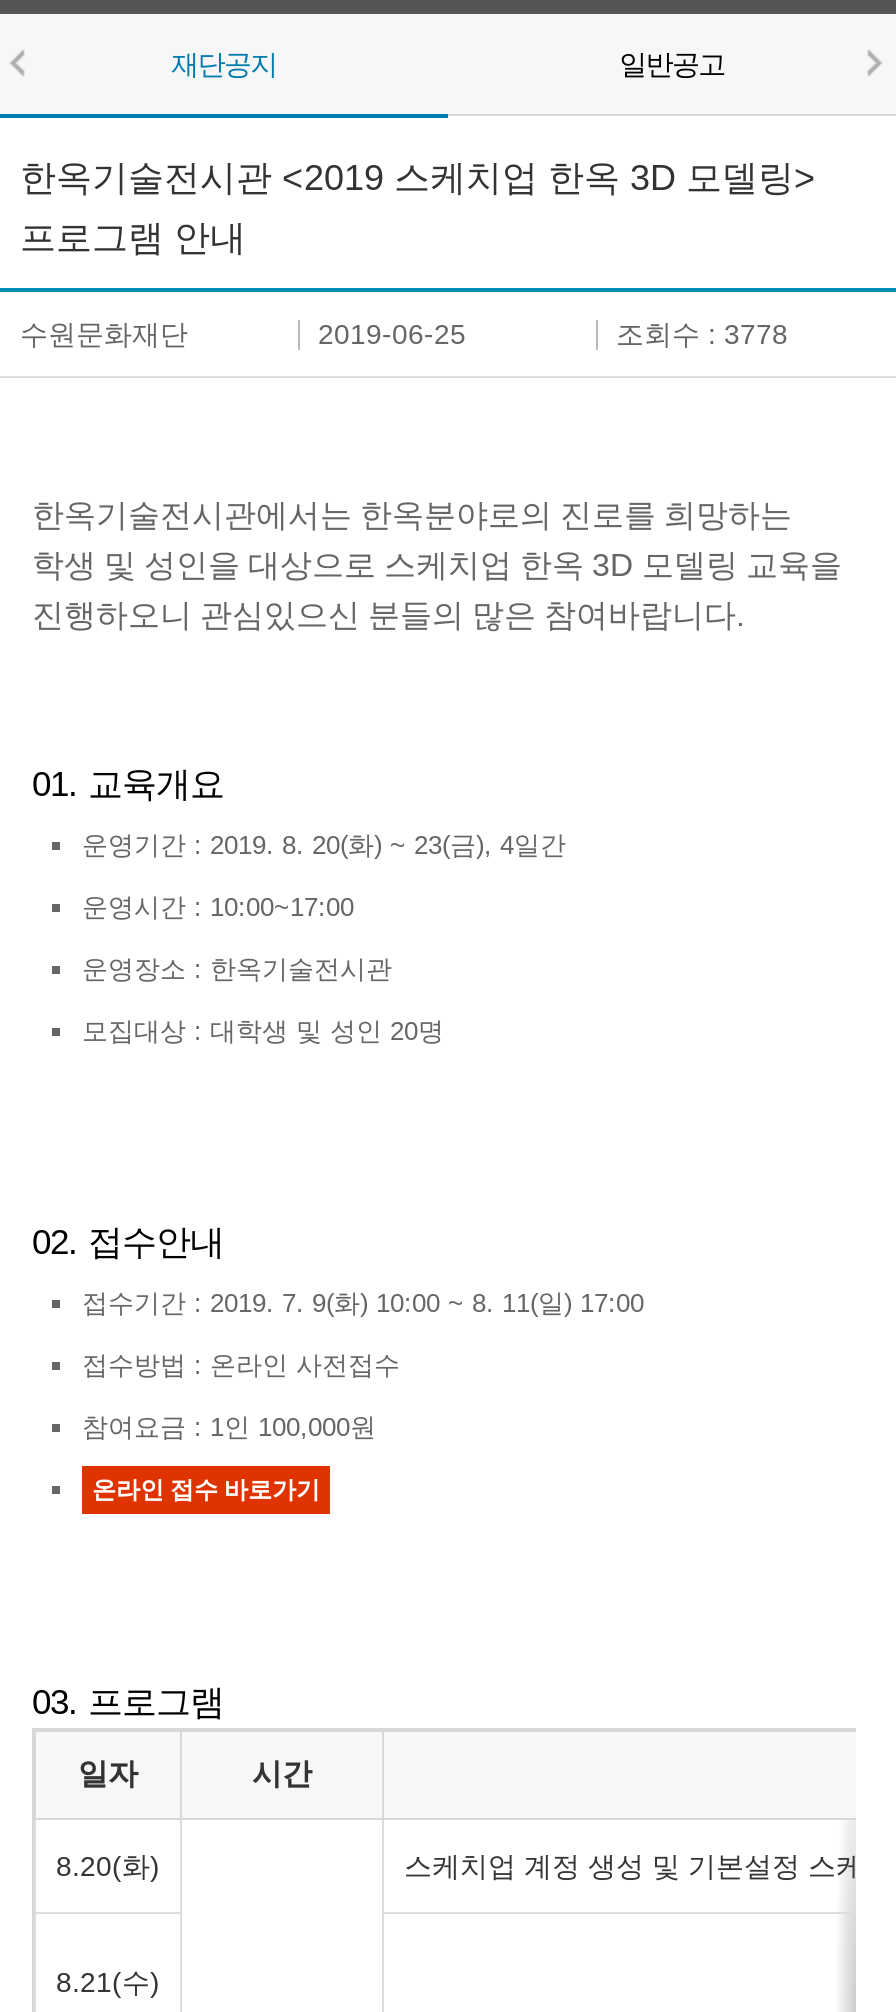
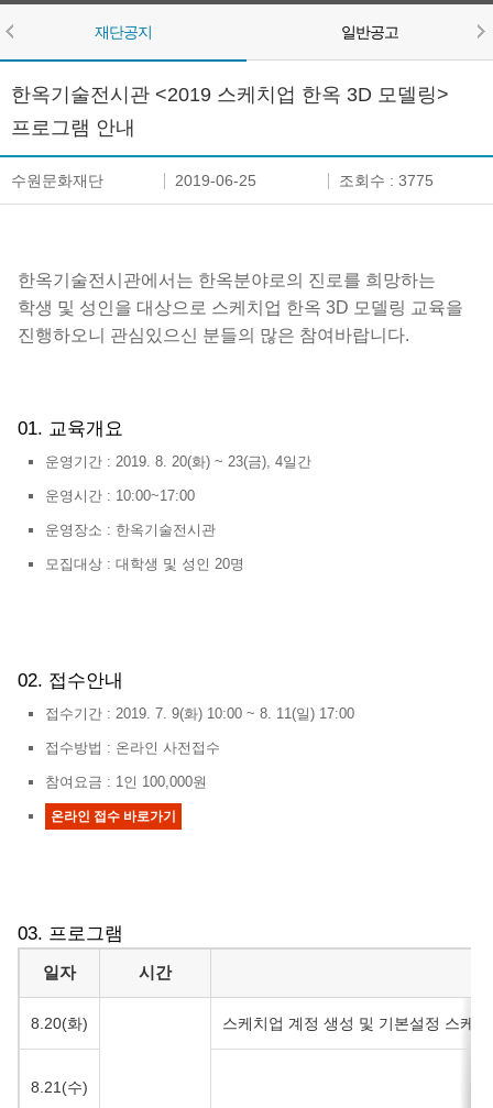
- 조회수 : 3778
+ 조회수 : 3775
